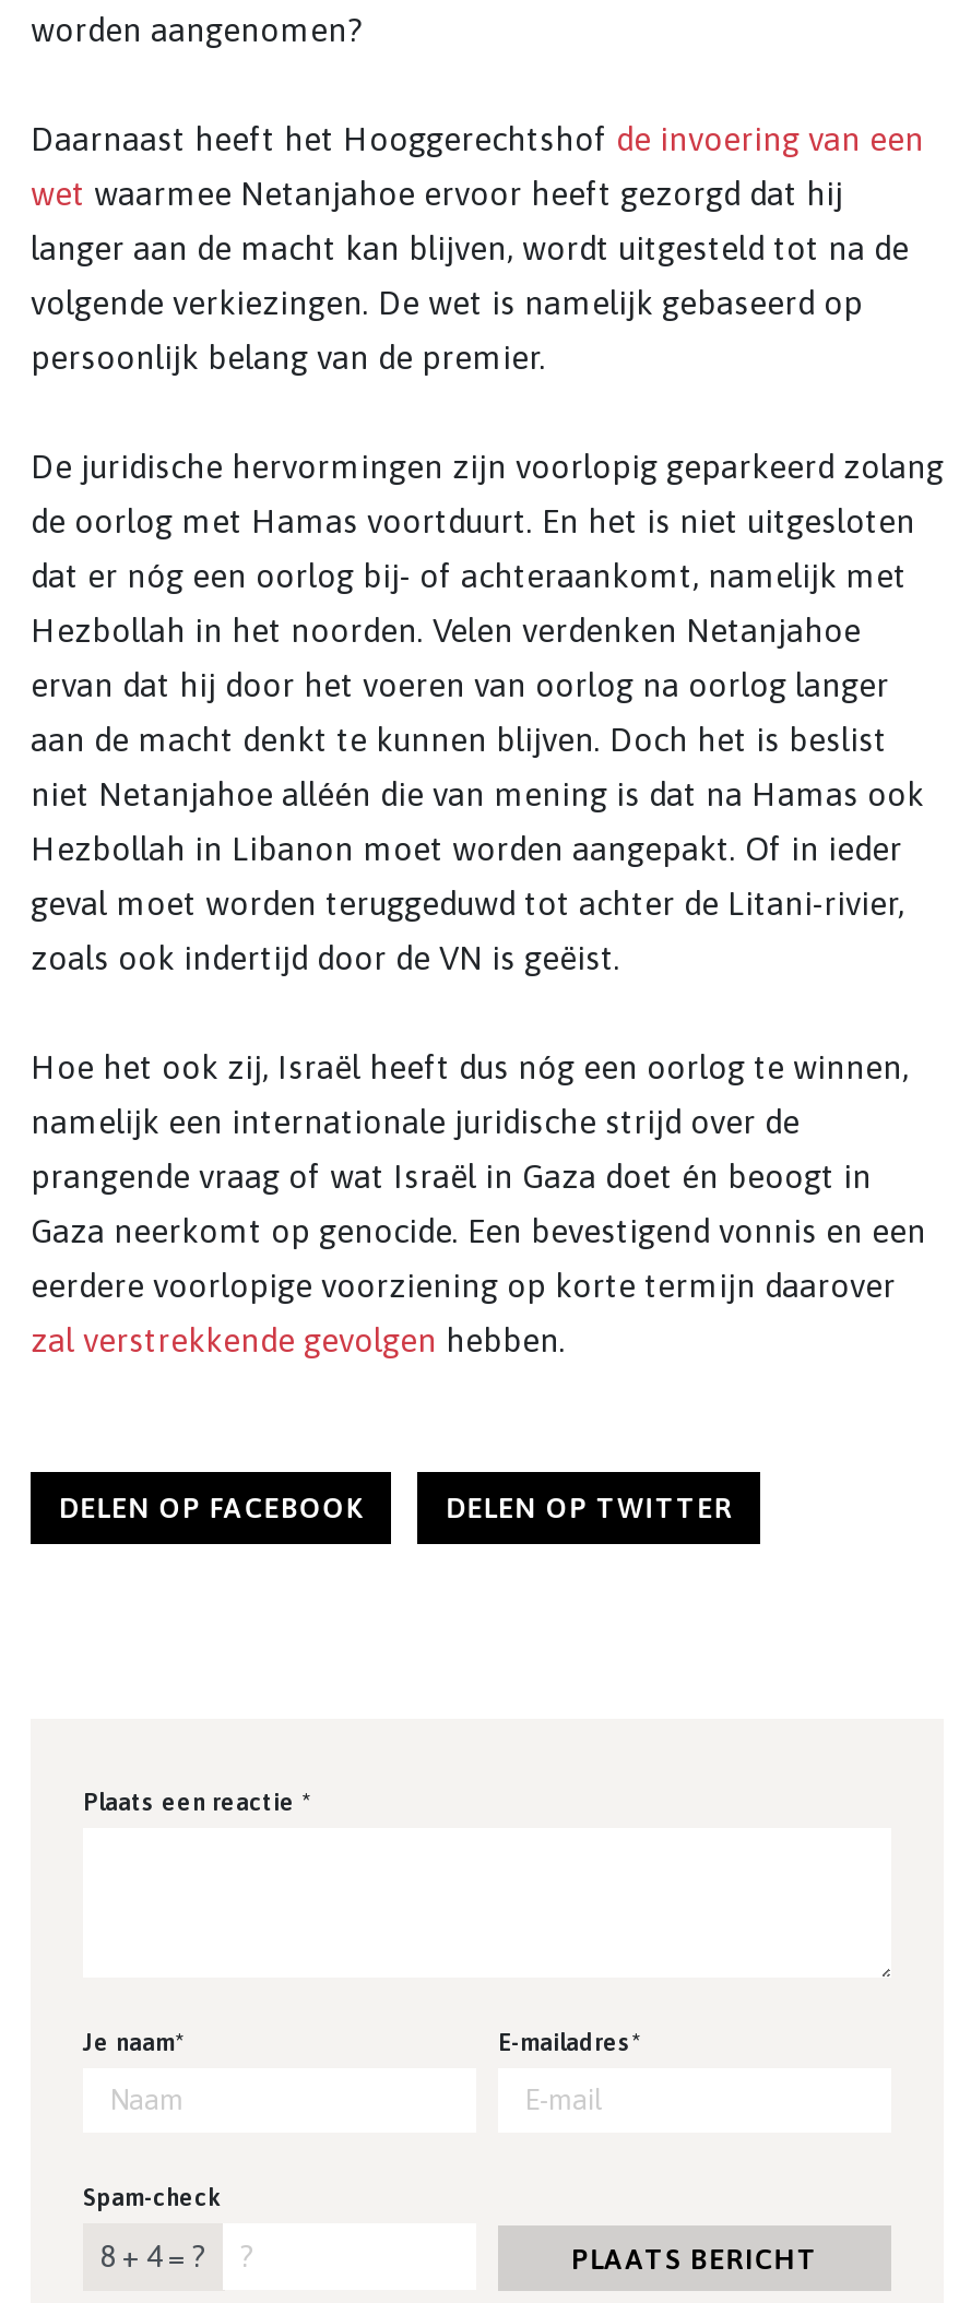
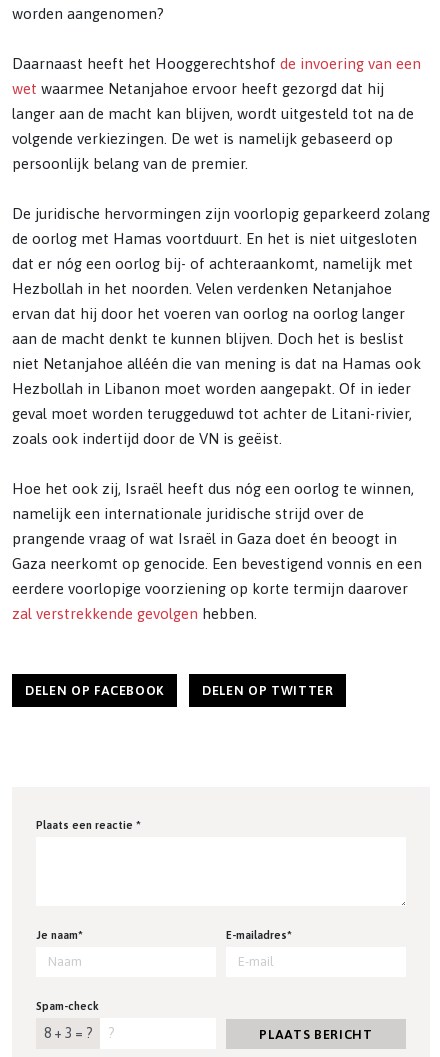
- 8 + 4 = ?
+ 8 + 3 = ?
